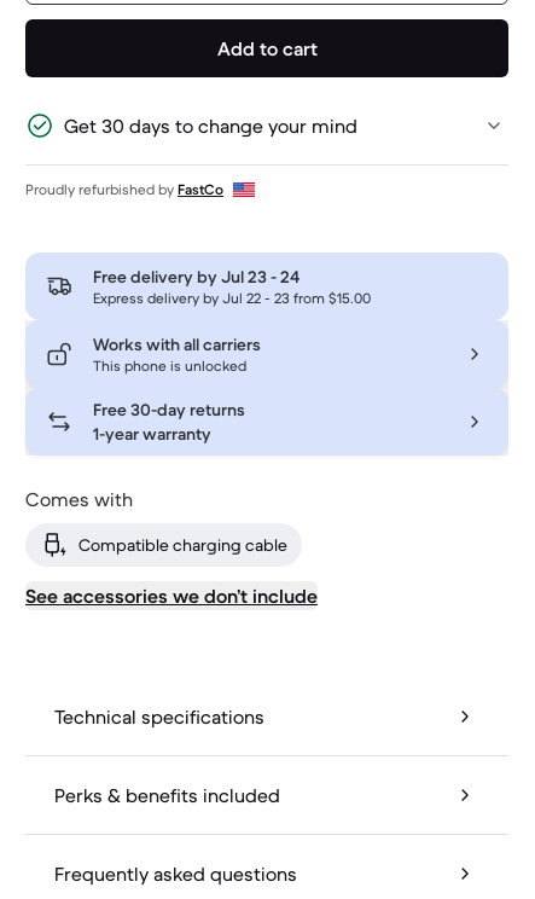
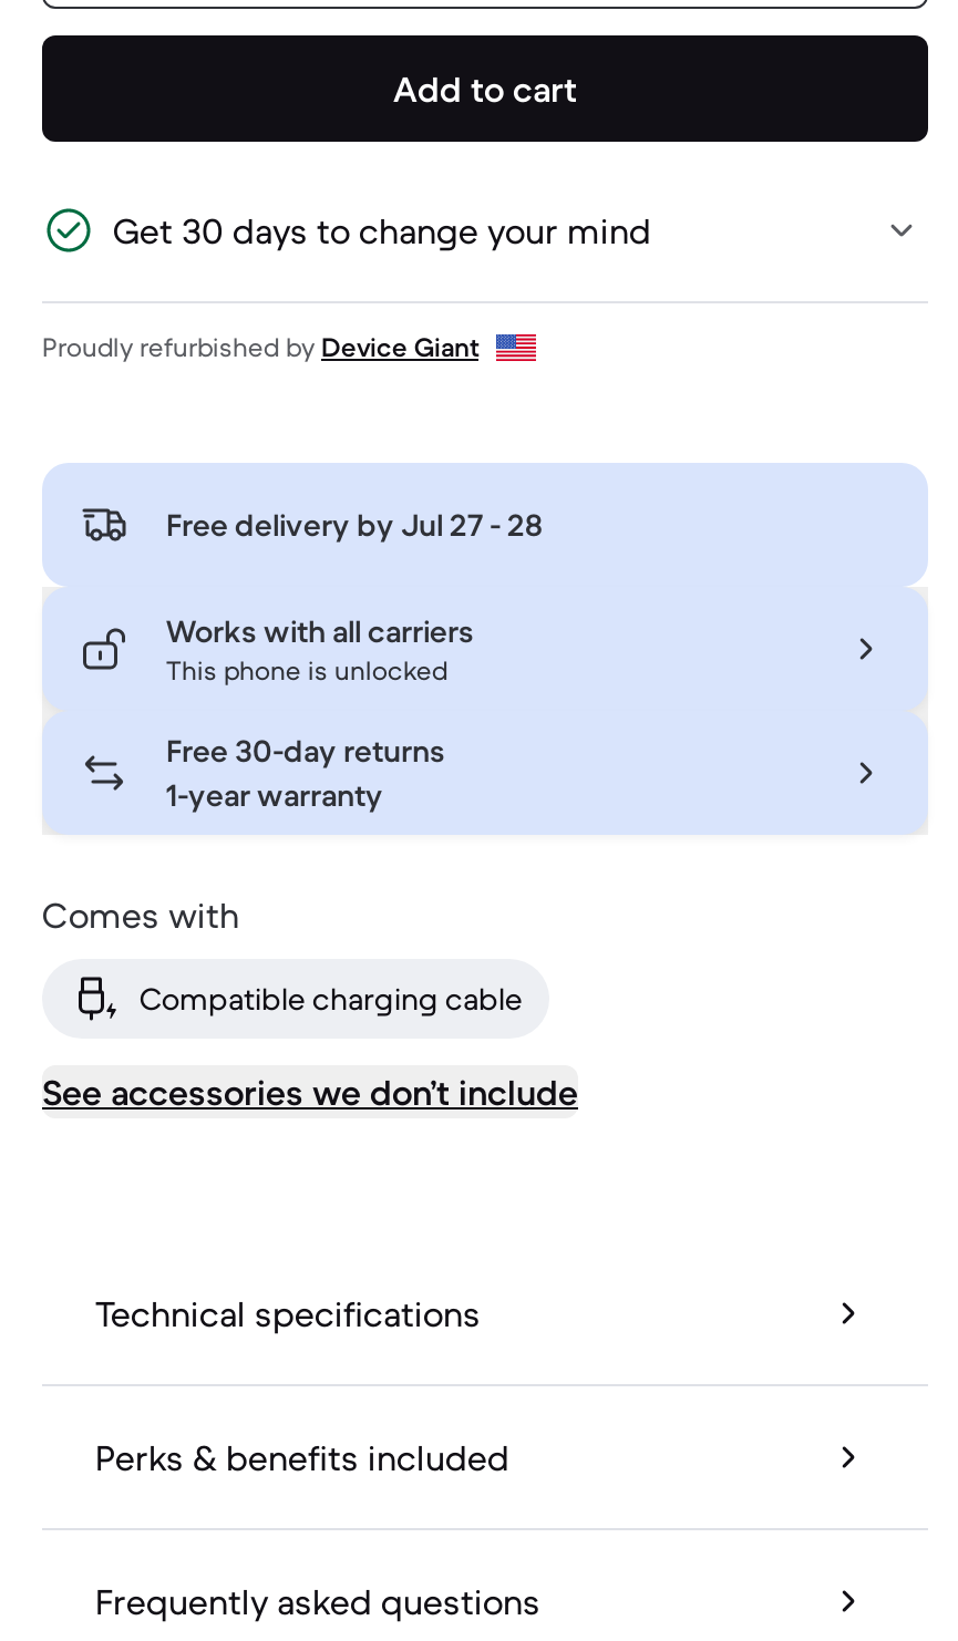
- Proudly refurbished by FastCo
+ Proudly refurbished by Device Giant

- Free delivery by Jul 23 - 24
- Express delivery by Jul 22 - 23 from $15.00
+ Free delivery by Jul 27 - 28
